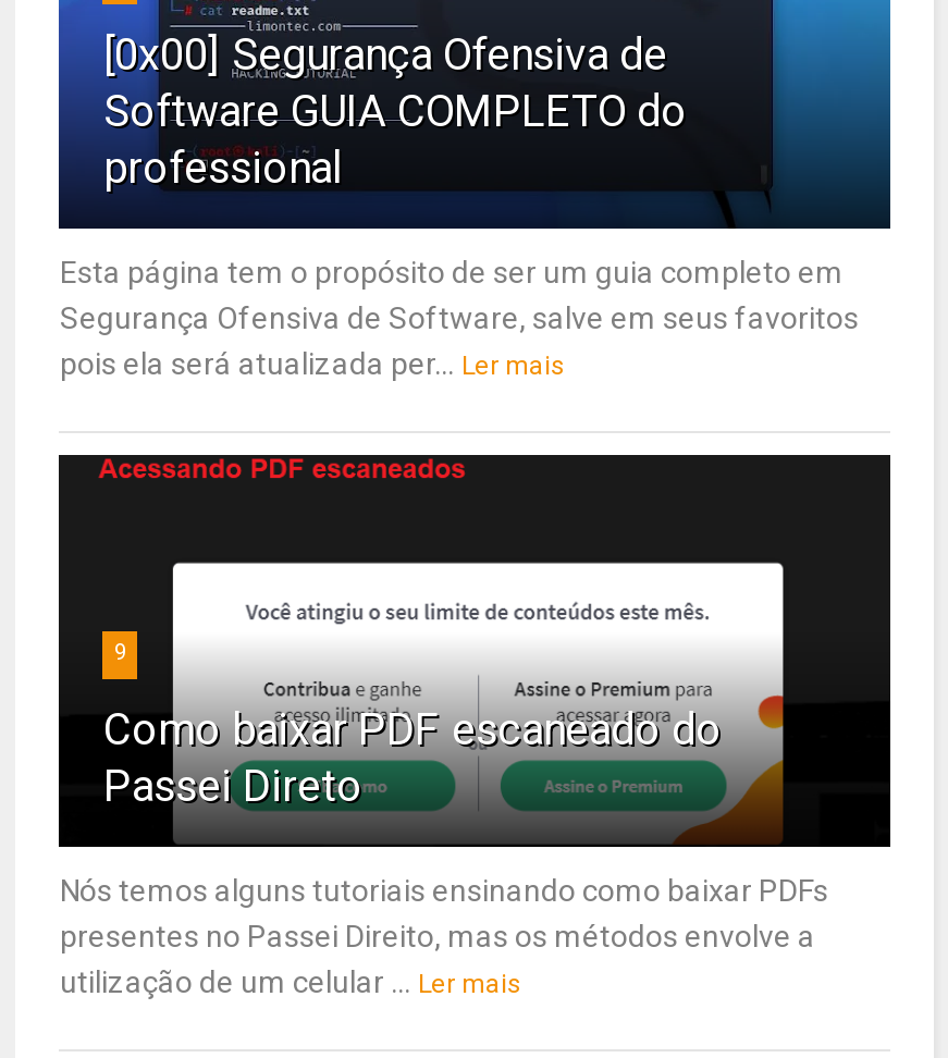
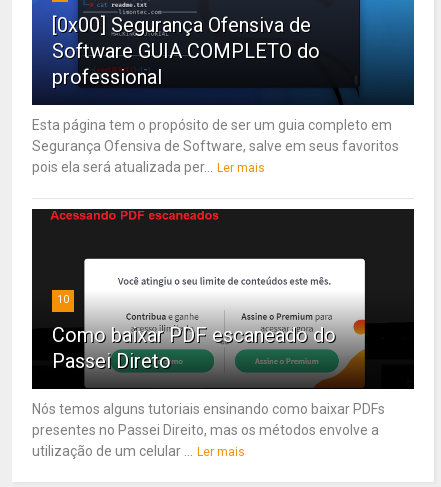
- 9
+ 10
